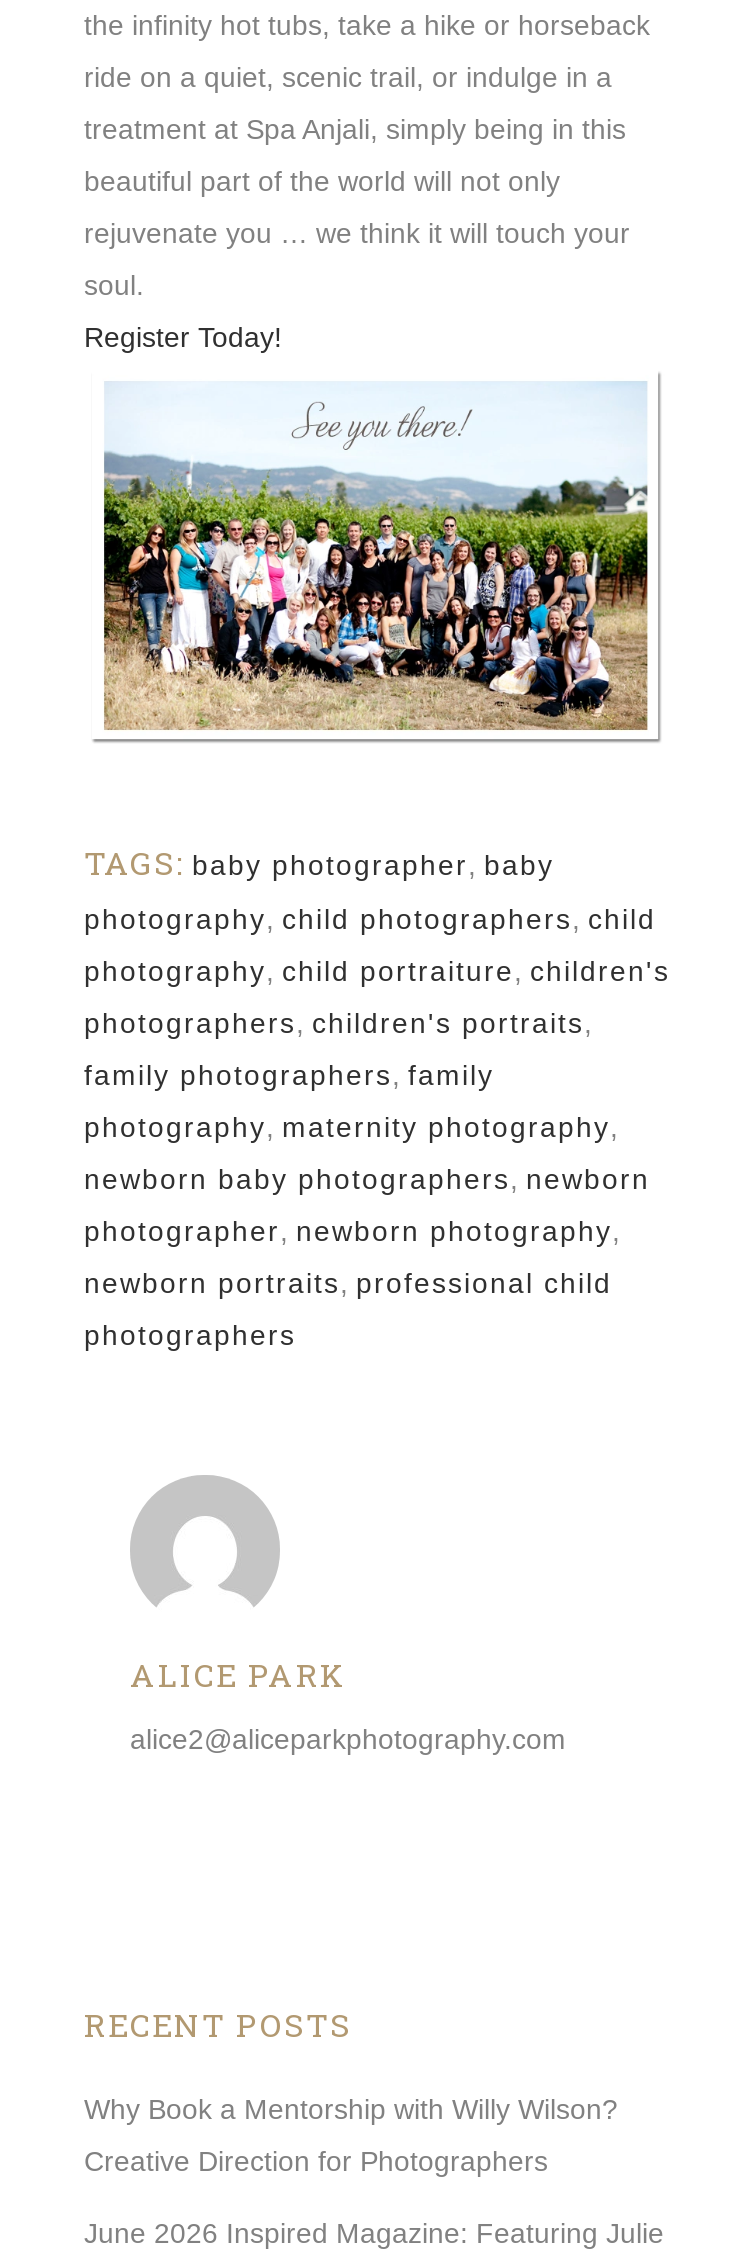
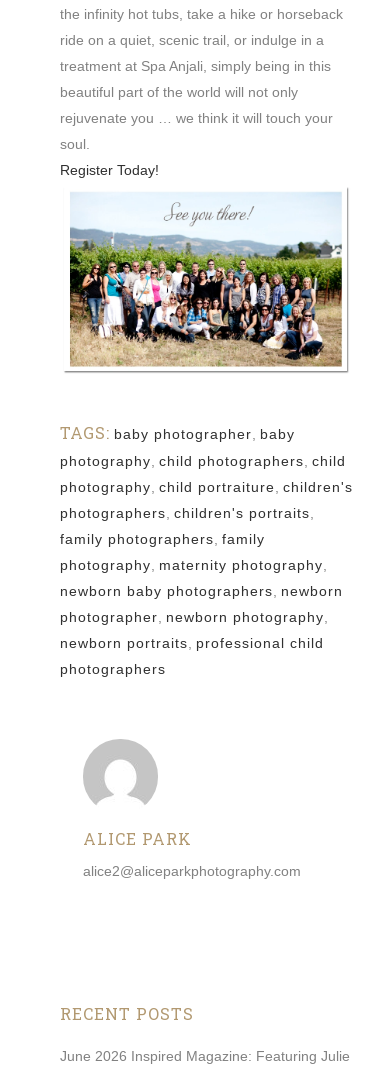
- Why Book a Mentorship with Willy Wilson?
- Creative Direction for Photographers
